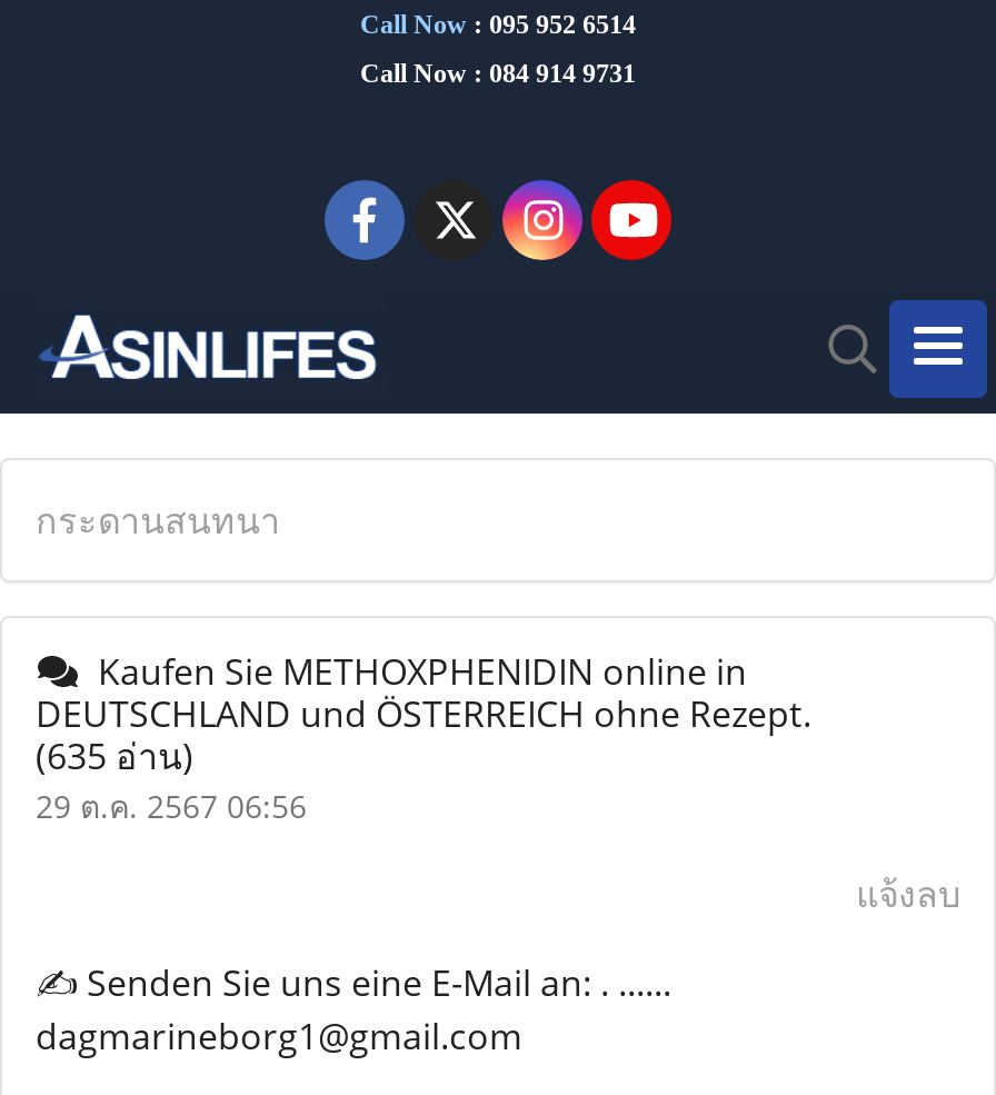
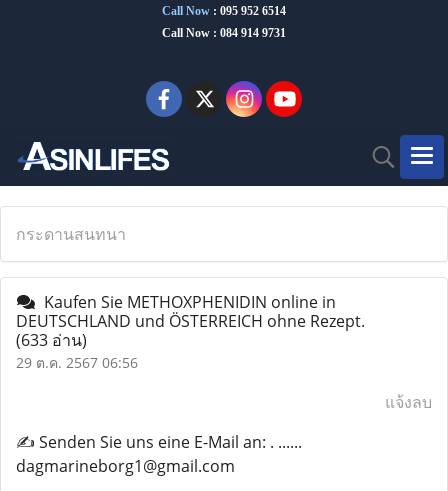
- (635 อ่าน)
+ (633 อ่าน)
